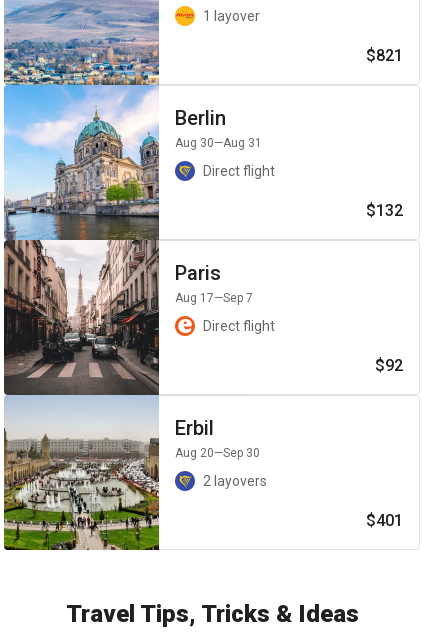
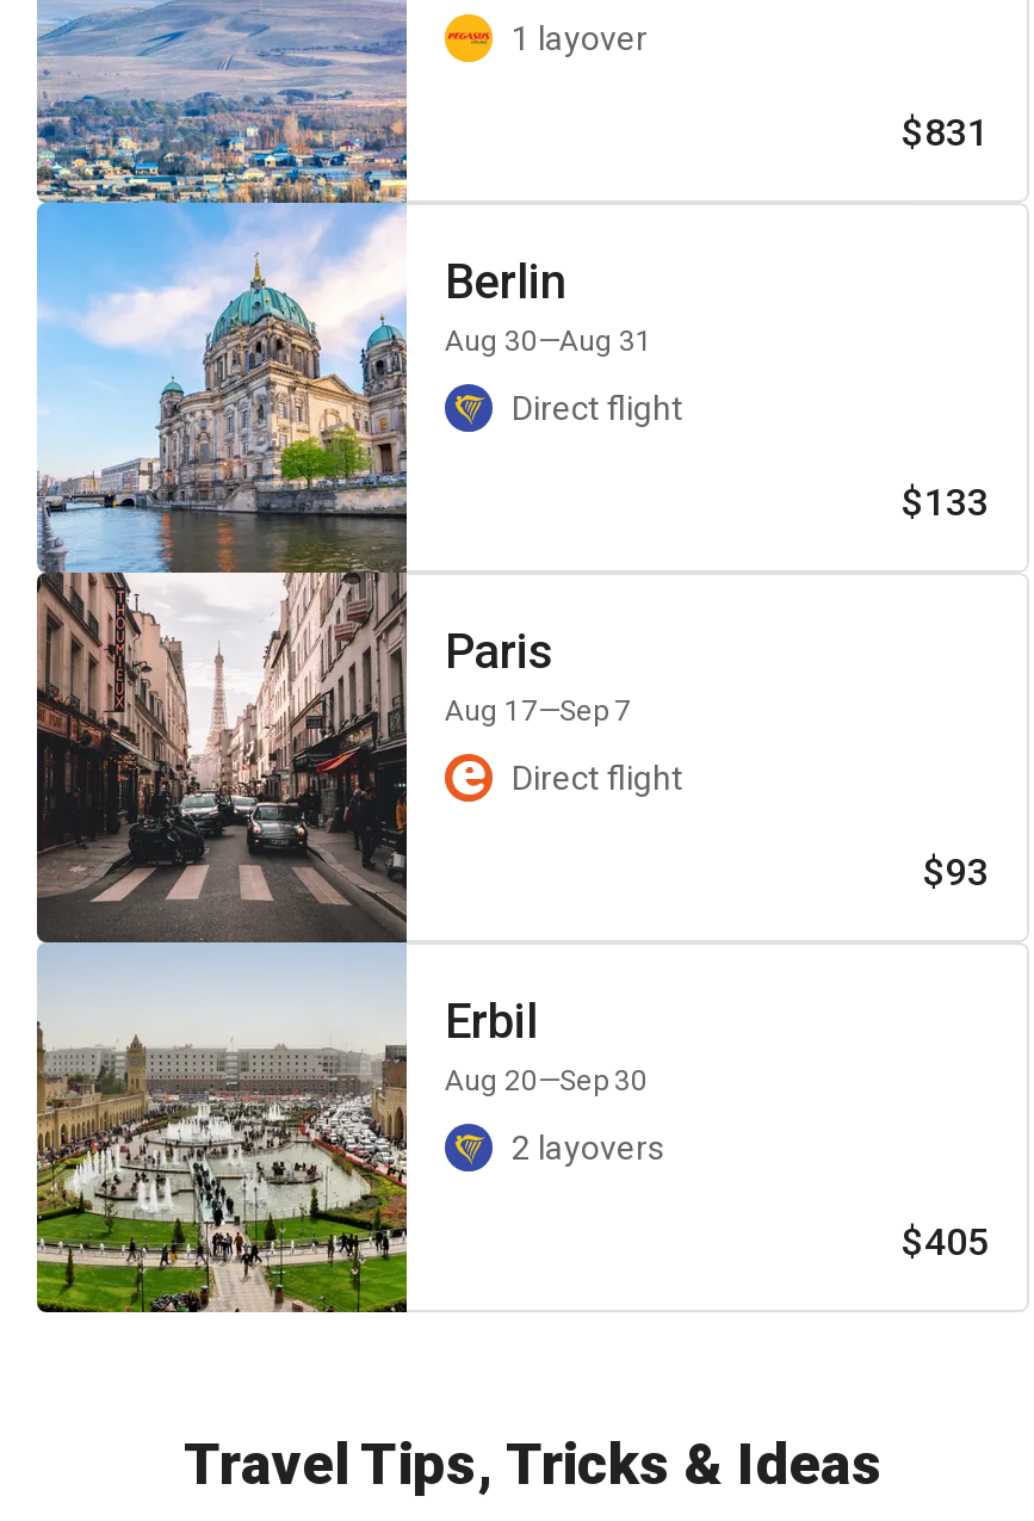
- $821
+ $831

- $132
+ $133

- $92
+ $93

- $401
+ $405
